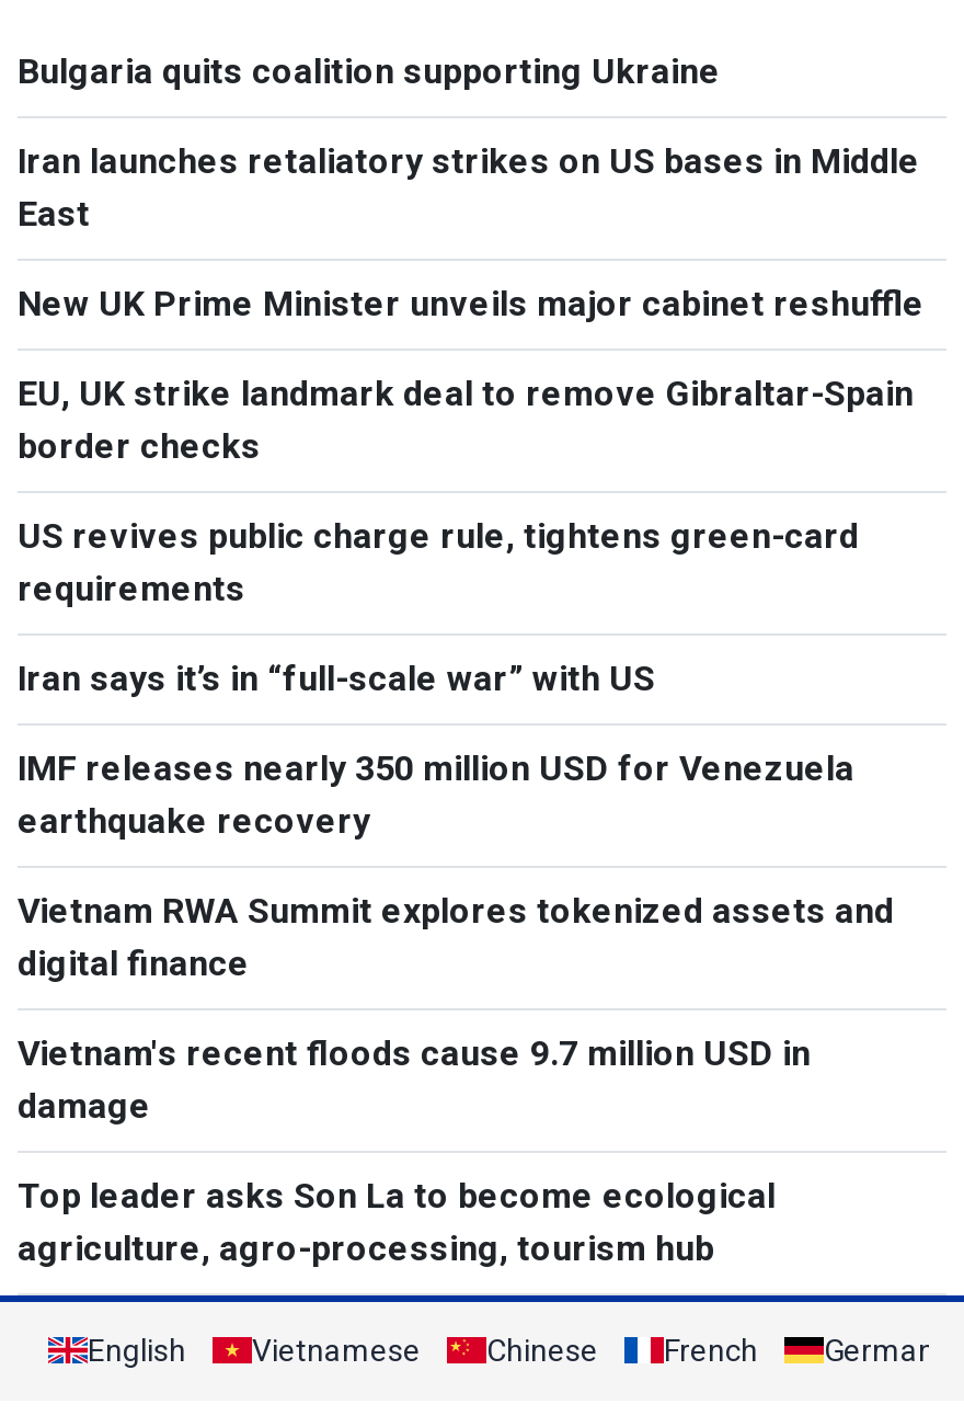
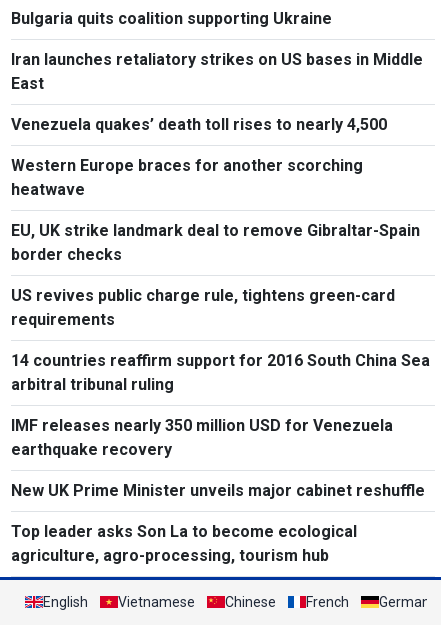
+ Venezuela quakes’ death toll rises to nearly 4,500
+ Western Europe braces for another scorching
+ heatwave

moved down: New UK Prime Minister unveils major cabinet reshuffle

moved down: EU, UK strike landmark deal to remove Gibraltar-Spain | border checks | US revives public charge rule, tightens green-card | requirements

- Iran says it’s in “full-scale war” with US
+ 14 countries reaffirm support for 2016 South China Sea
+ arbitral tribunal ruling

moved down: IMF releases nearly 350 million USD for Venezuela | earthquake recovery

- Vietnam RWA Summit explores tokenized assets and
- digital finance
- Vietnam's recent floods cause 9.7 million USD in
- damage
